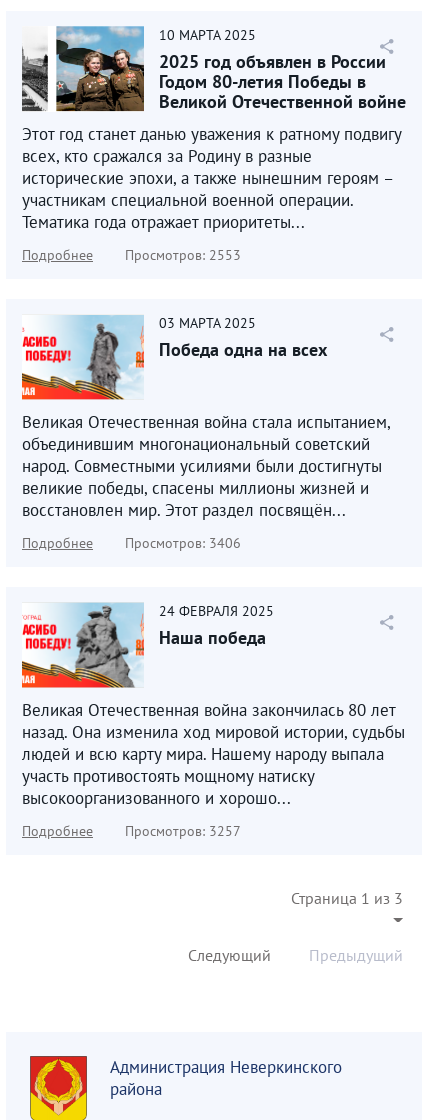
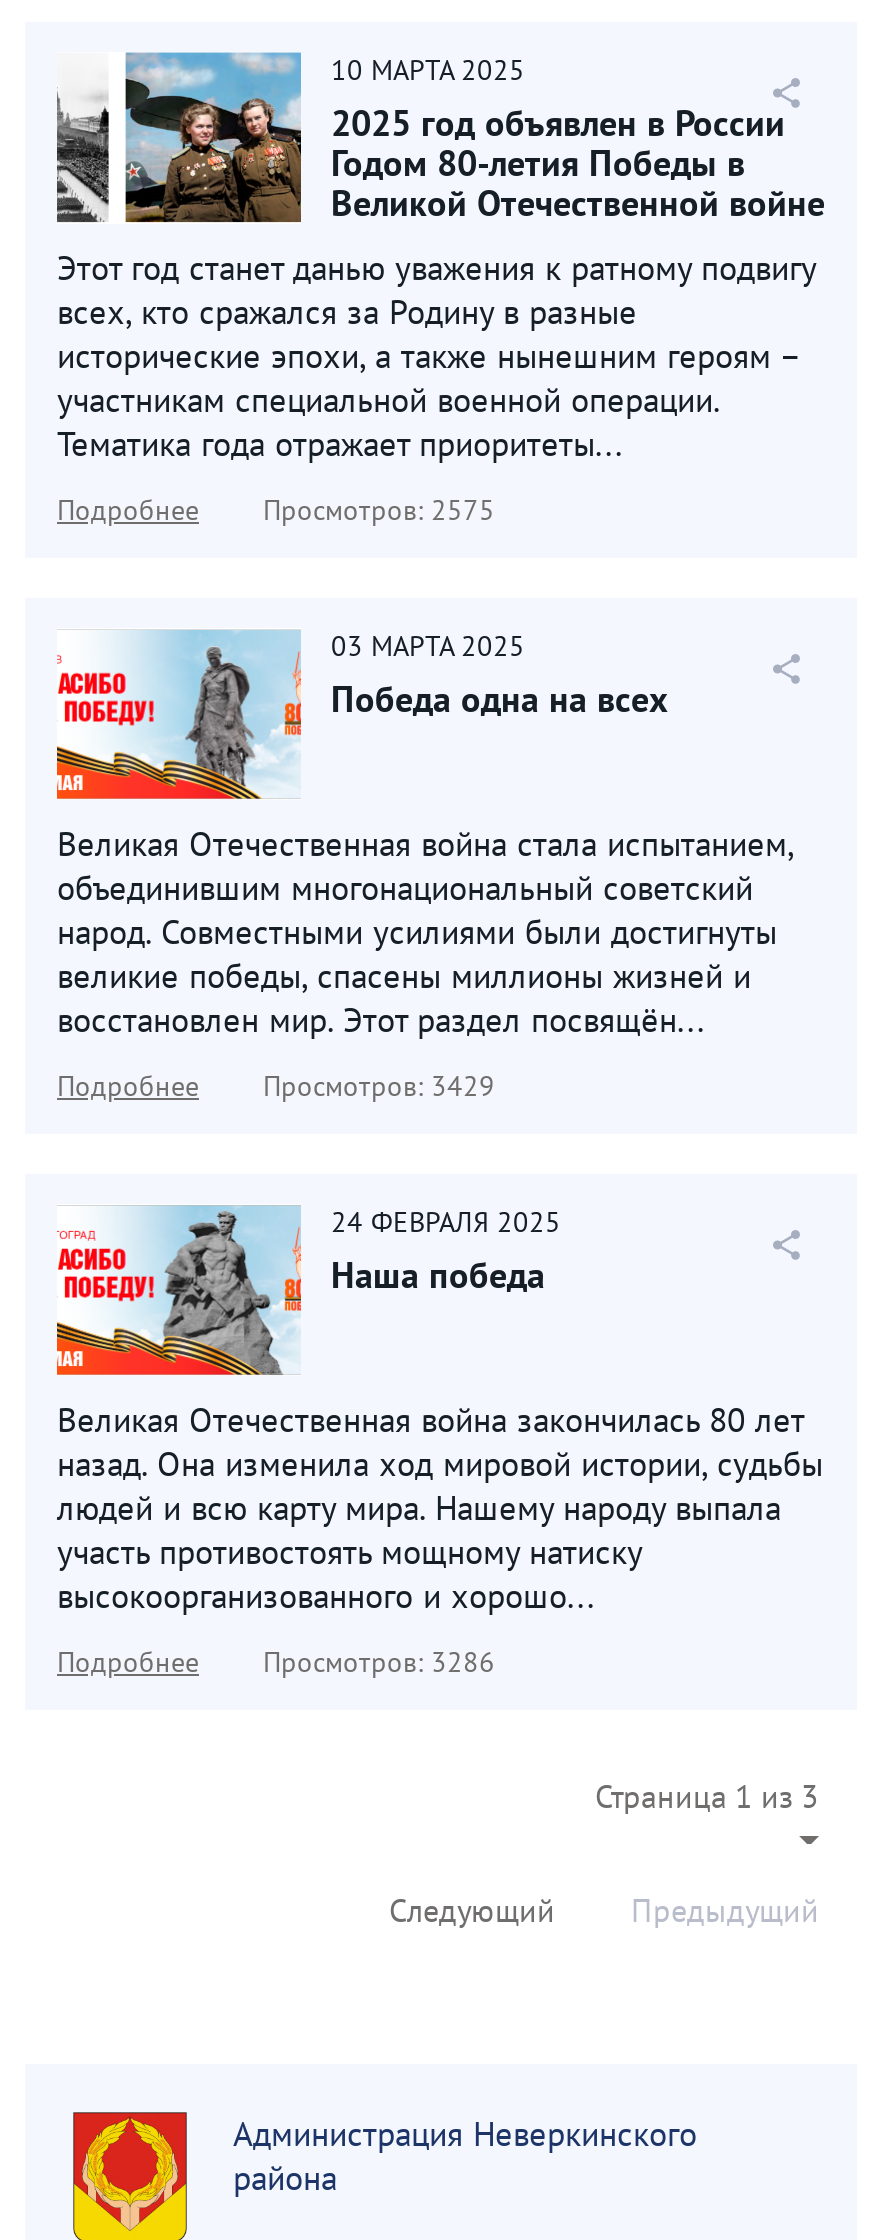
- Подробнее Просмотров: 2553
+ Подробнее Просмотров: 2575

- Подробнее Просмотров: 3406
+ Подробнее Просмотров: 3429

- Подробнее Просмотров: 3257
+ Подробнее Просмотров: 3286
